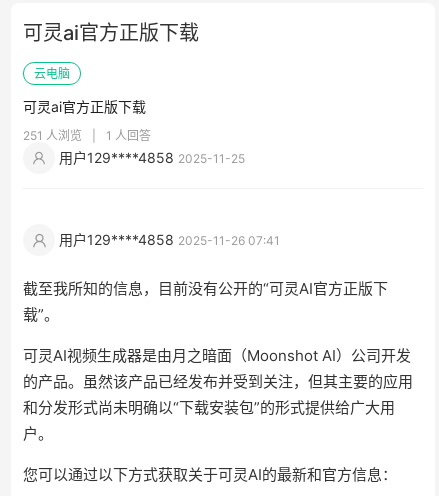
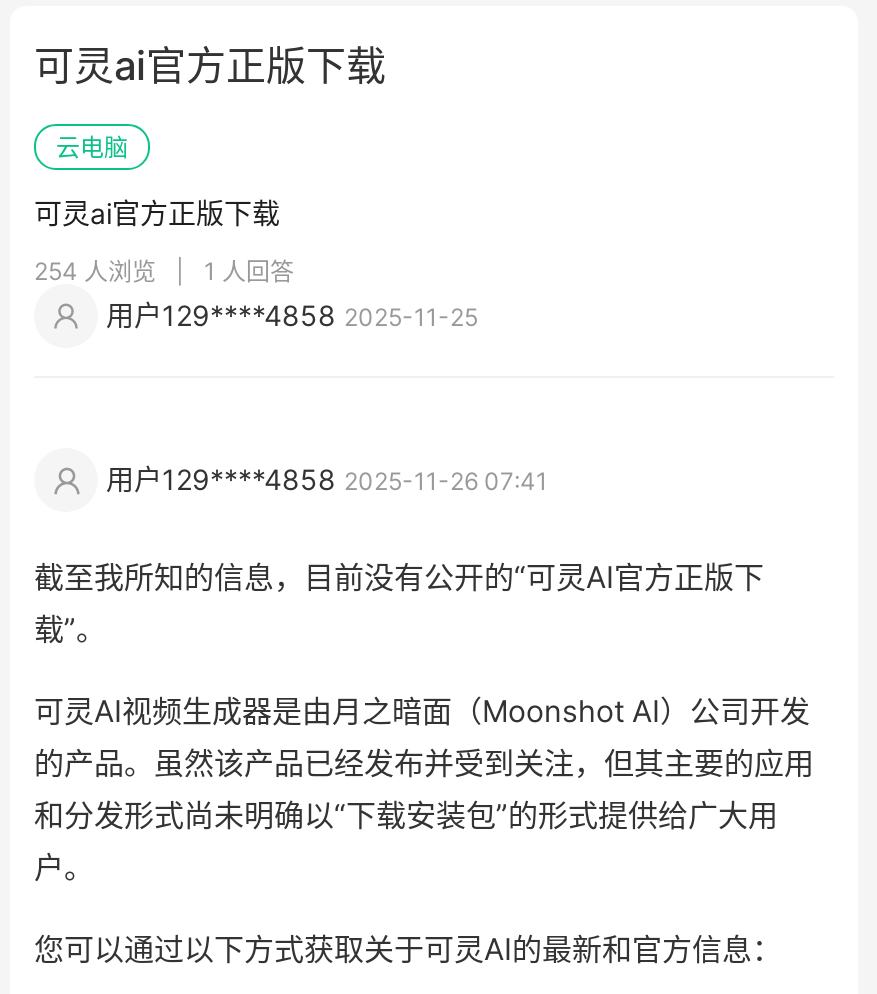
- 251 人浏览
+ 254 人浏览
